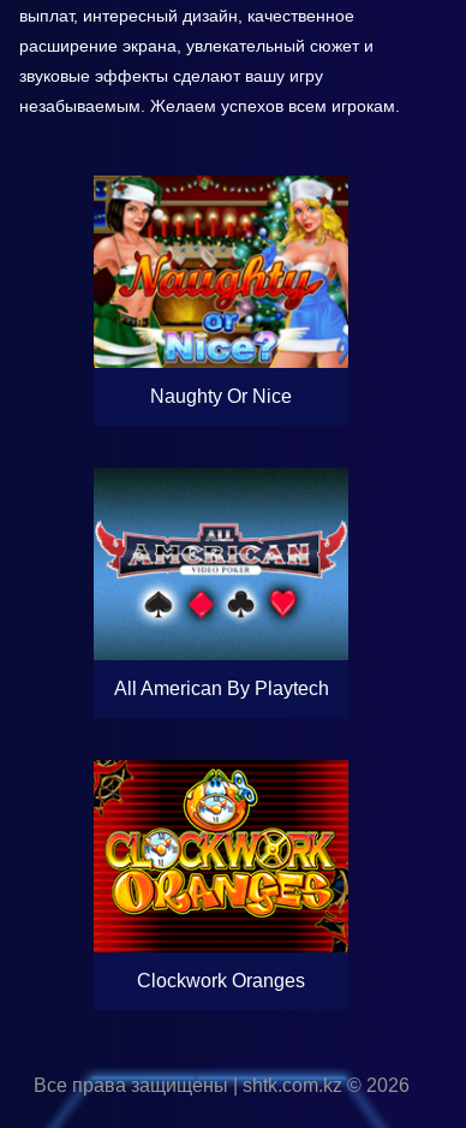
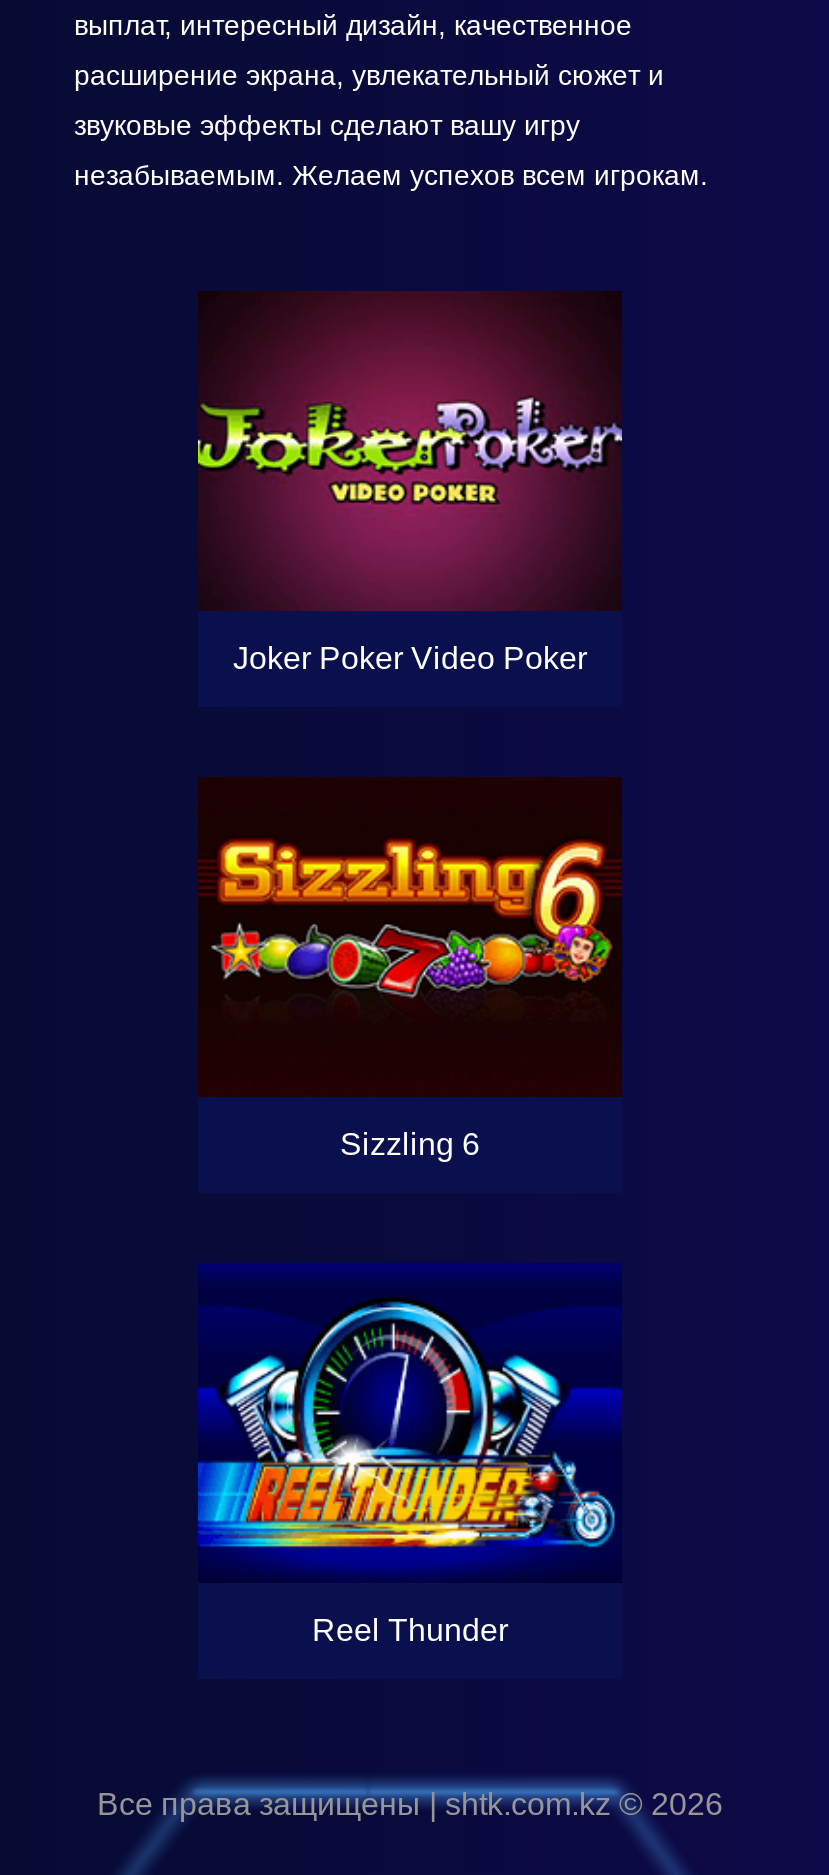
- [image]
- Naughty Or Nice
+ [image]
+ Joker Poker Video Poker

- [image]
- All American By Playtech
+ [image]
+ Sizzling 6

- [image]
- Clockwork Oranges
+ [image]
+ Reel Thunder
